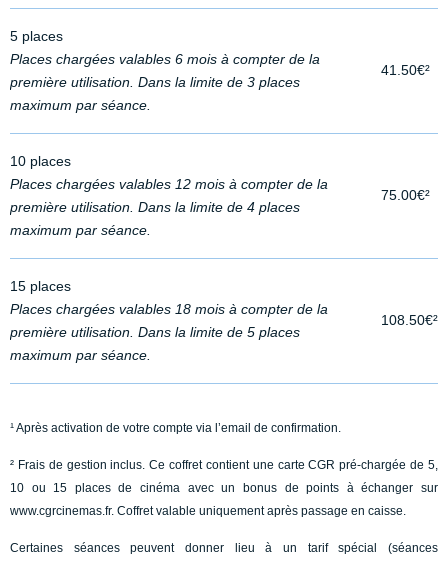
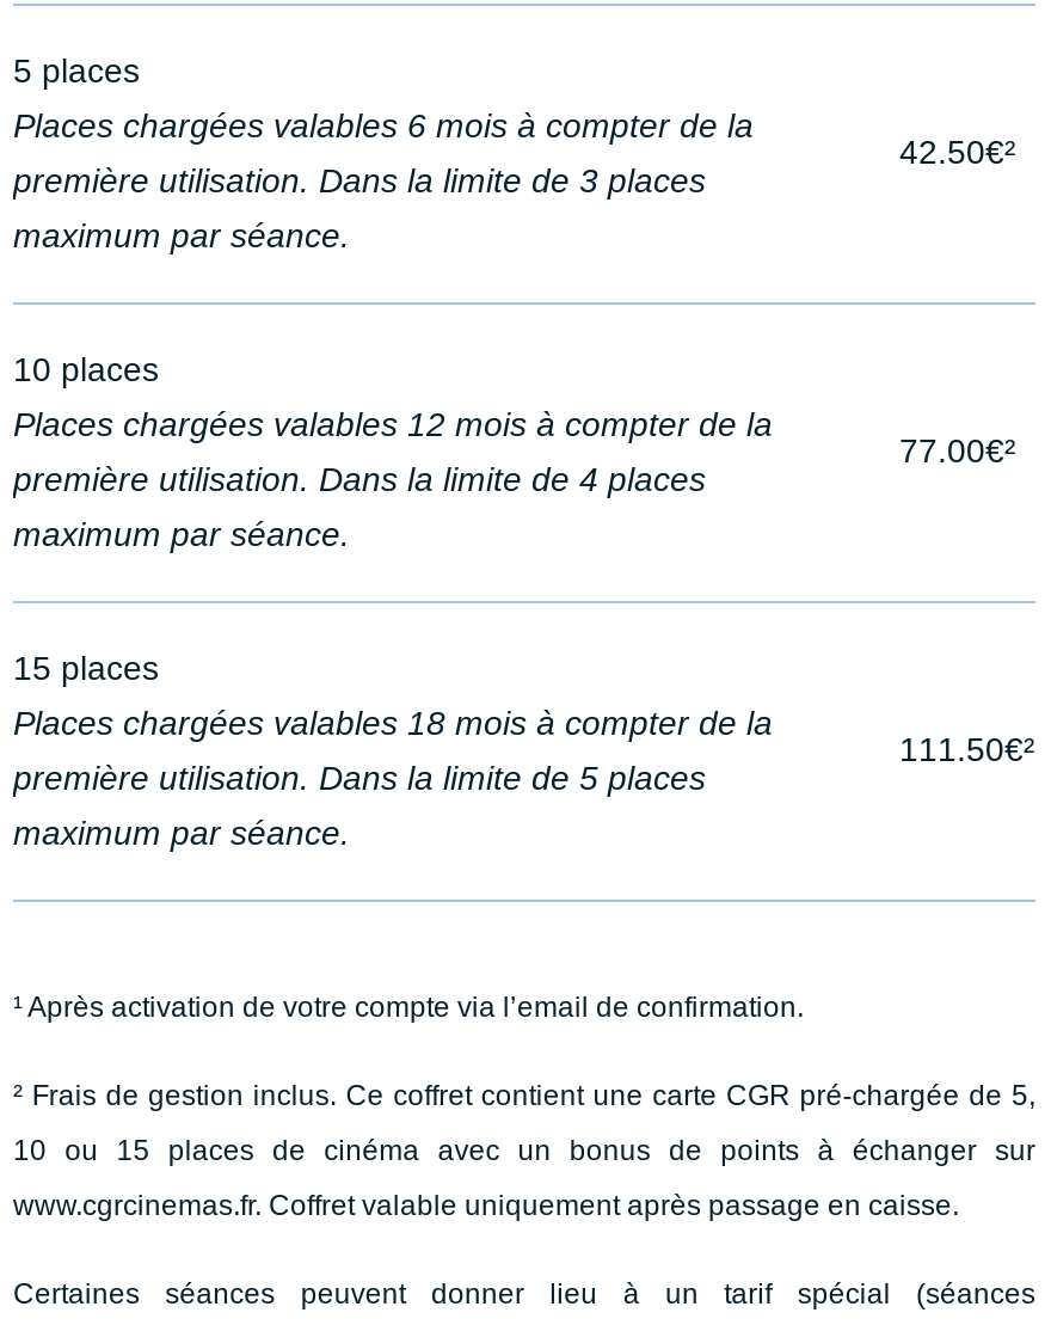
- 41.50€²
+ 42.50€²

- 75.00€²
+ 77.00€²

- 108.50€²
+ 111.50€²
